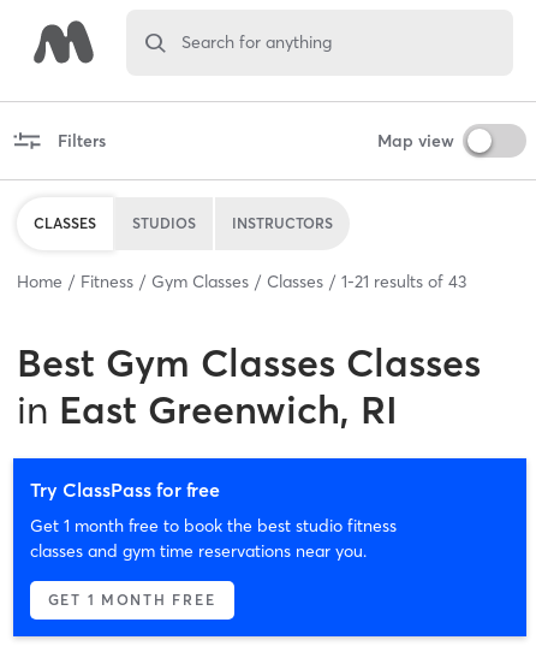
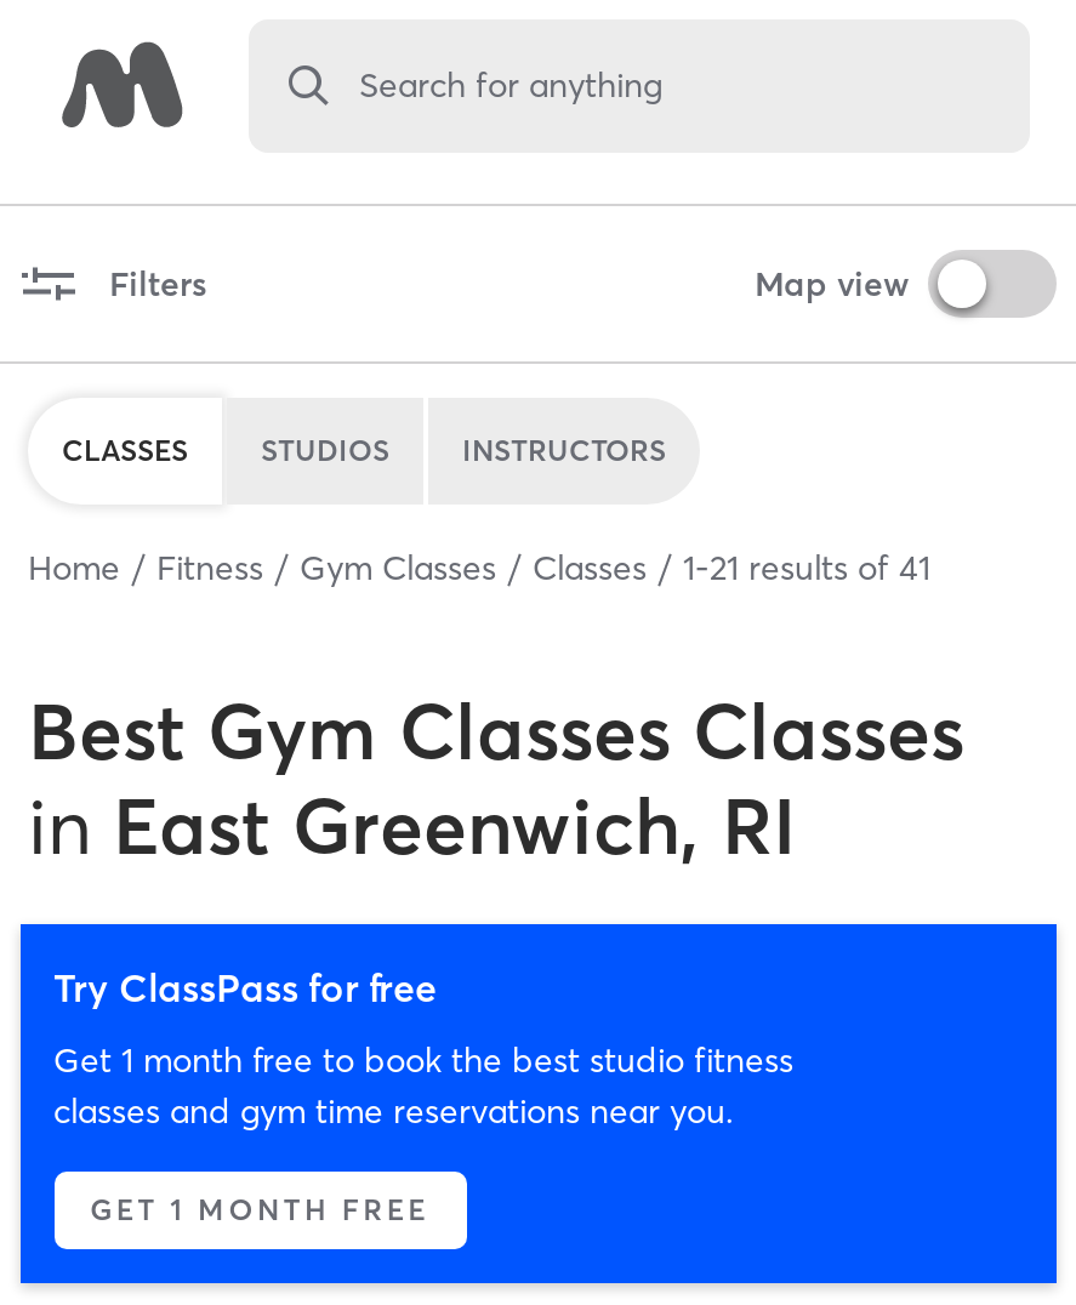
- Home Fitness Gym Classes Classes 1-21 results of 43
+ Home Fitness Gym Classes Classes 1-21 results of 41
